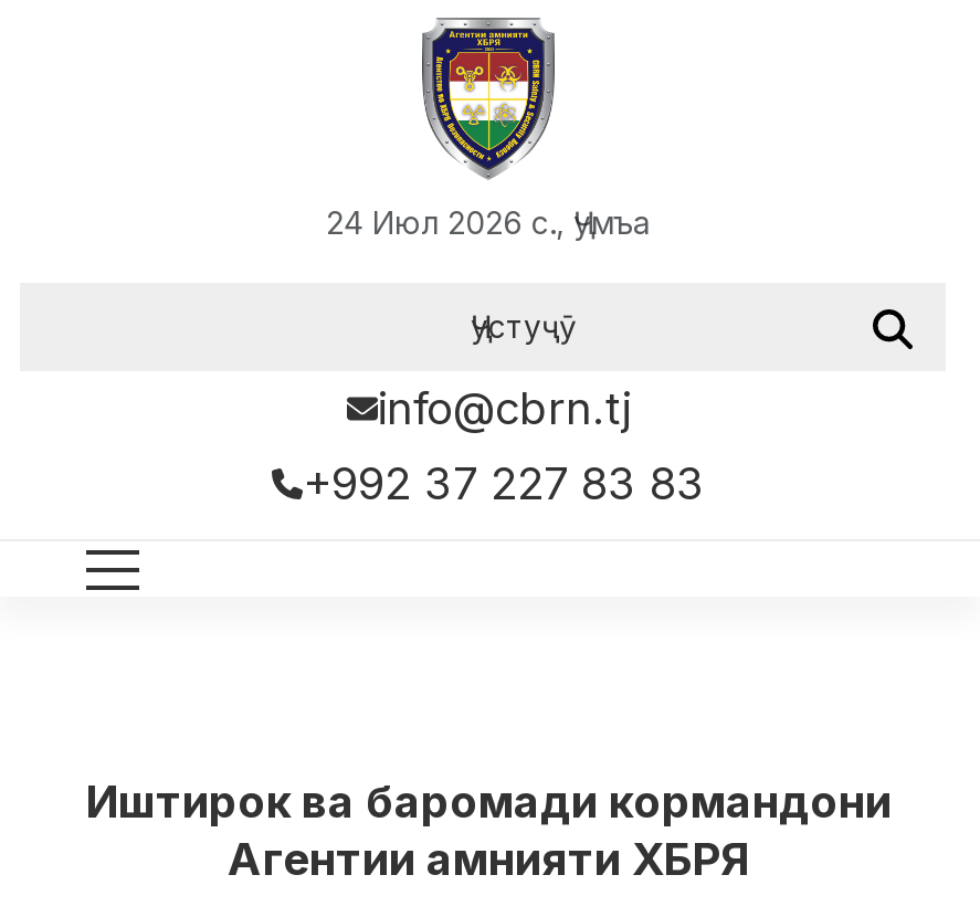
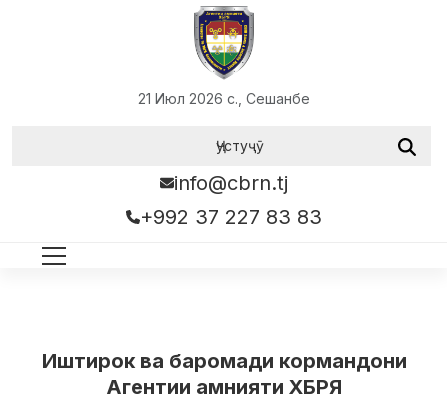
- 24 Июл 2026 с., Ҷумъа
+ 21 Июл 2026 с., Сешанбе
